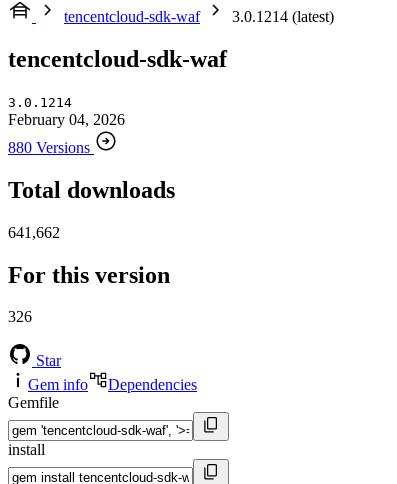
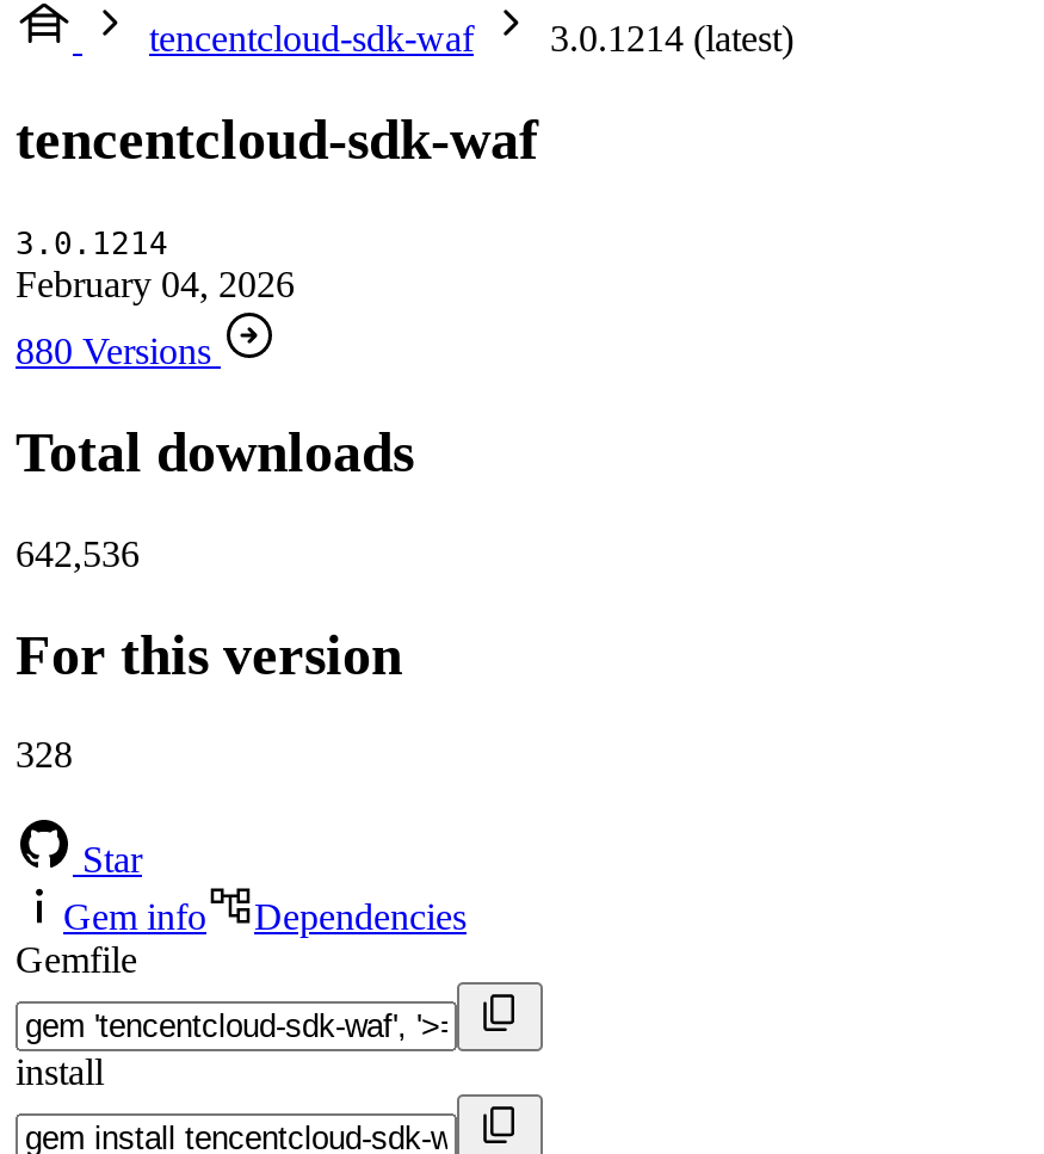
- 641,662
+ 642,536

- 326
+ 328
